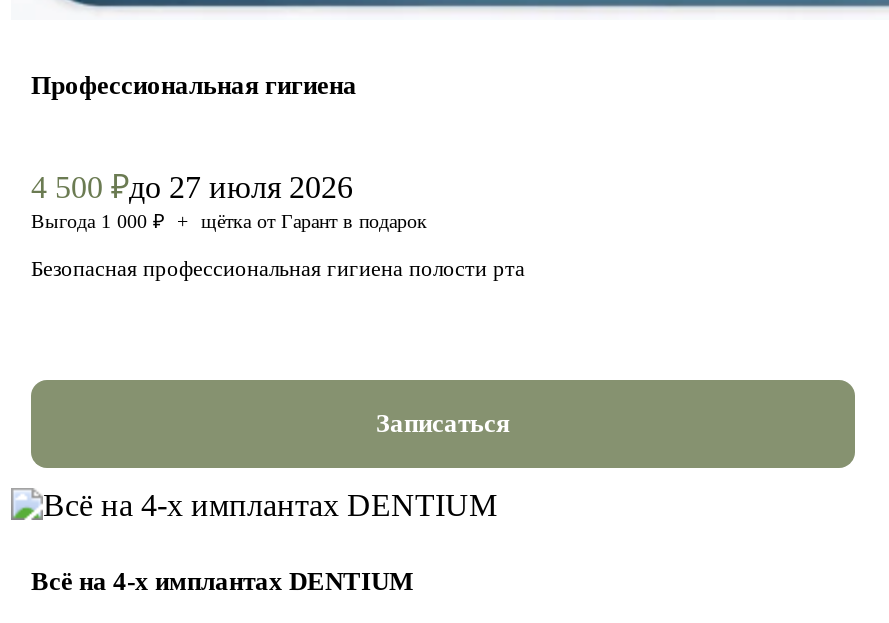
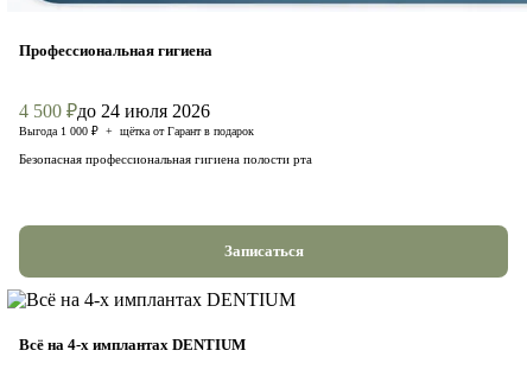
- 4 500 ₽до 27 июля 2026
+ 4 500 ₽до 24 июля 2026
